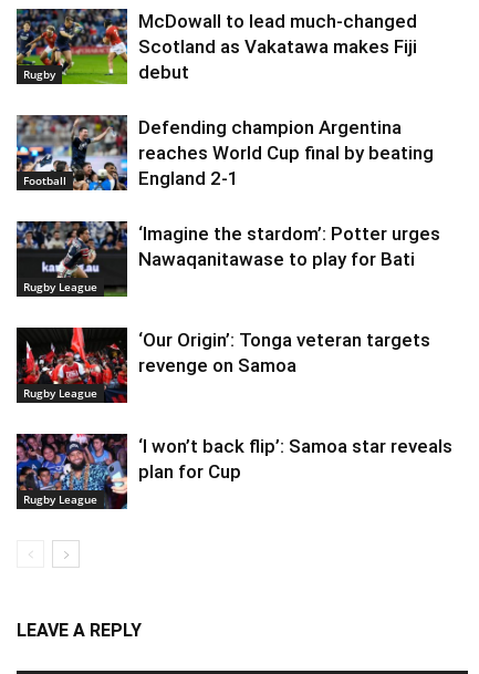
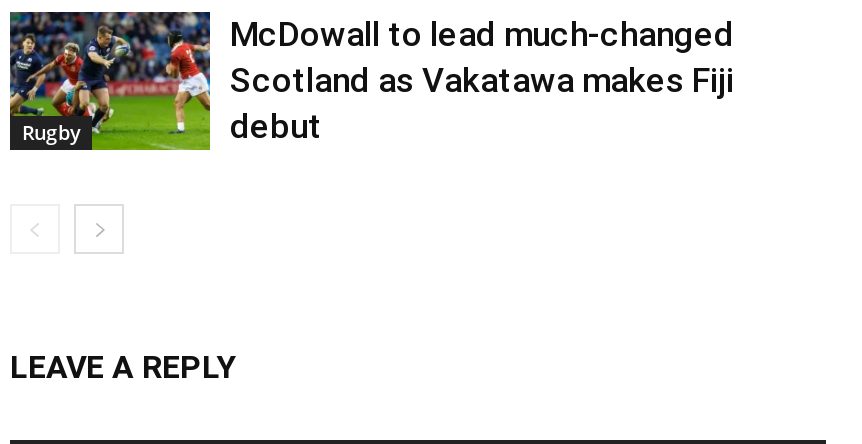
- [image]
- Football

- Defending champion Argentina
- reaches World Cup final by beating
- England 2-1

- [image]
- Rugby League

- ‘Imagine the stardom’: Potter urges
- Nawaqanitawase to play for Bati

- [image]
- Rugby League

- ‘Our Origin’: Tonga veteran targets
- revenge on Samoa

- [image]
- Rugby League

- ‘I won’t back flip’: Samoa star reveals
- plan for Cup
